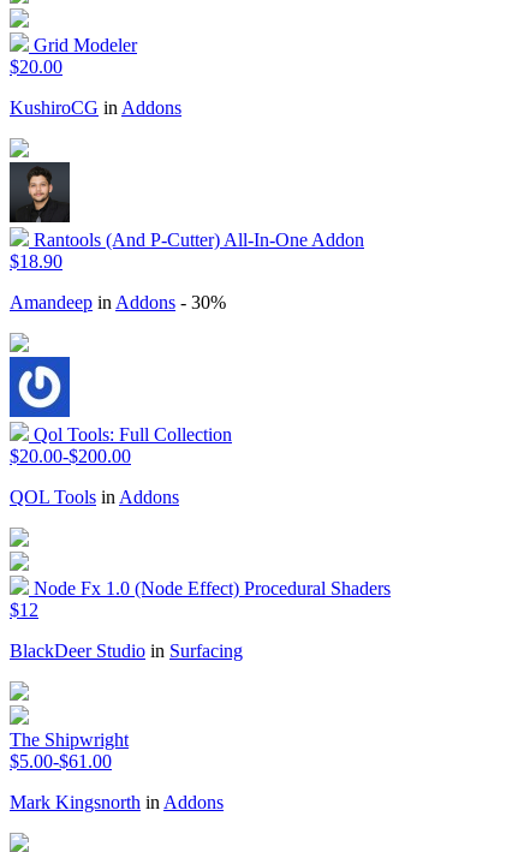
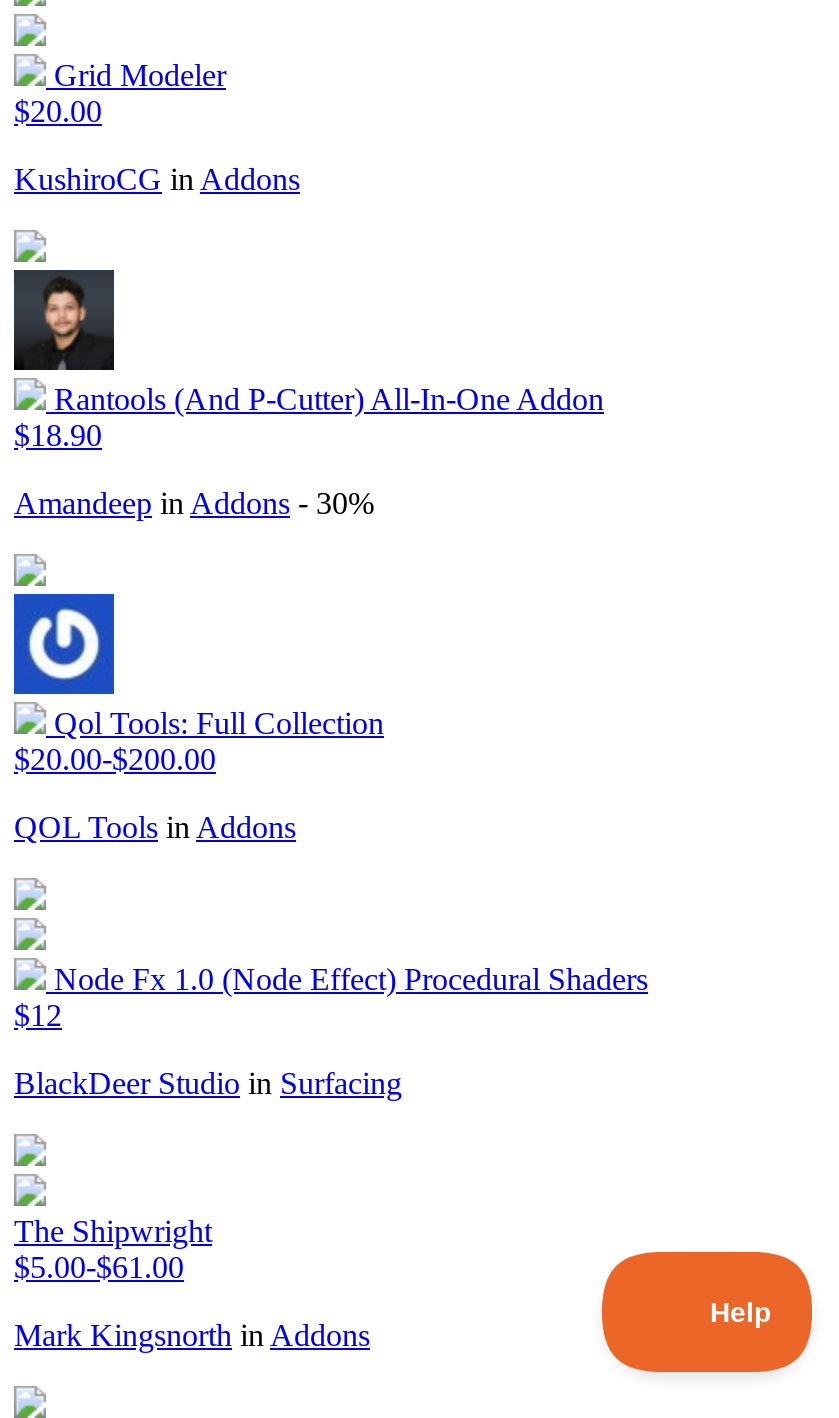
+ [image]
